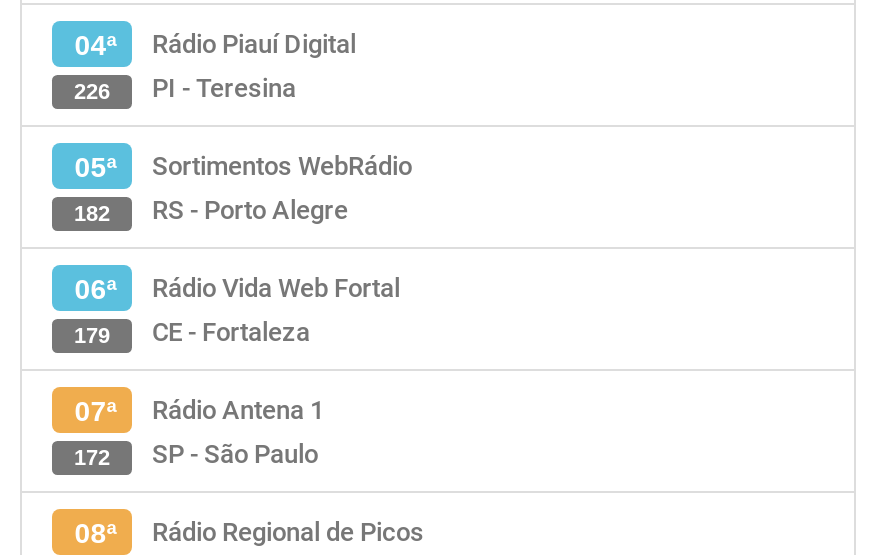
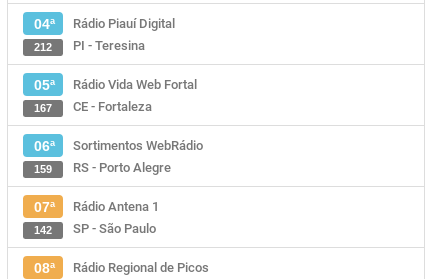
- 226 PI - Teresina
+ 212 PI - Teresina

moved down: 06ª | Sortimentos WebRádio | RS - Porto Alegre

- 182

moved up: Rádio Vida Web Fortal | CE - Fortaleza

- 179
+ 167
+ 159

- 172 SP - São Paulo
+ 142 SP - São Paulo
